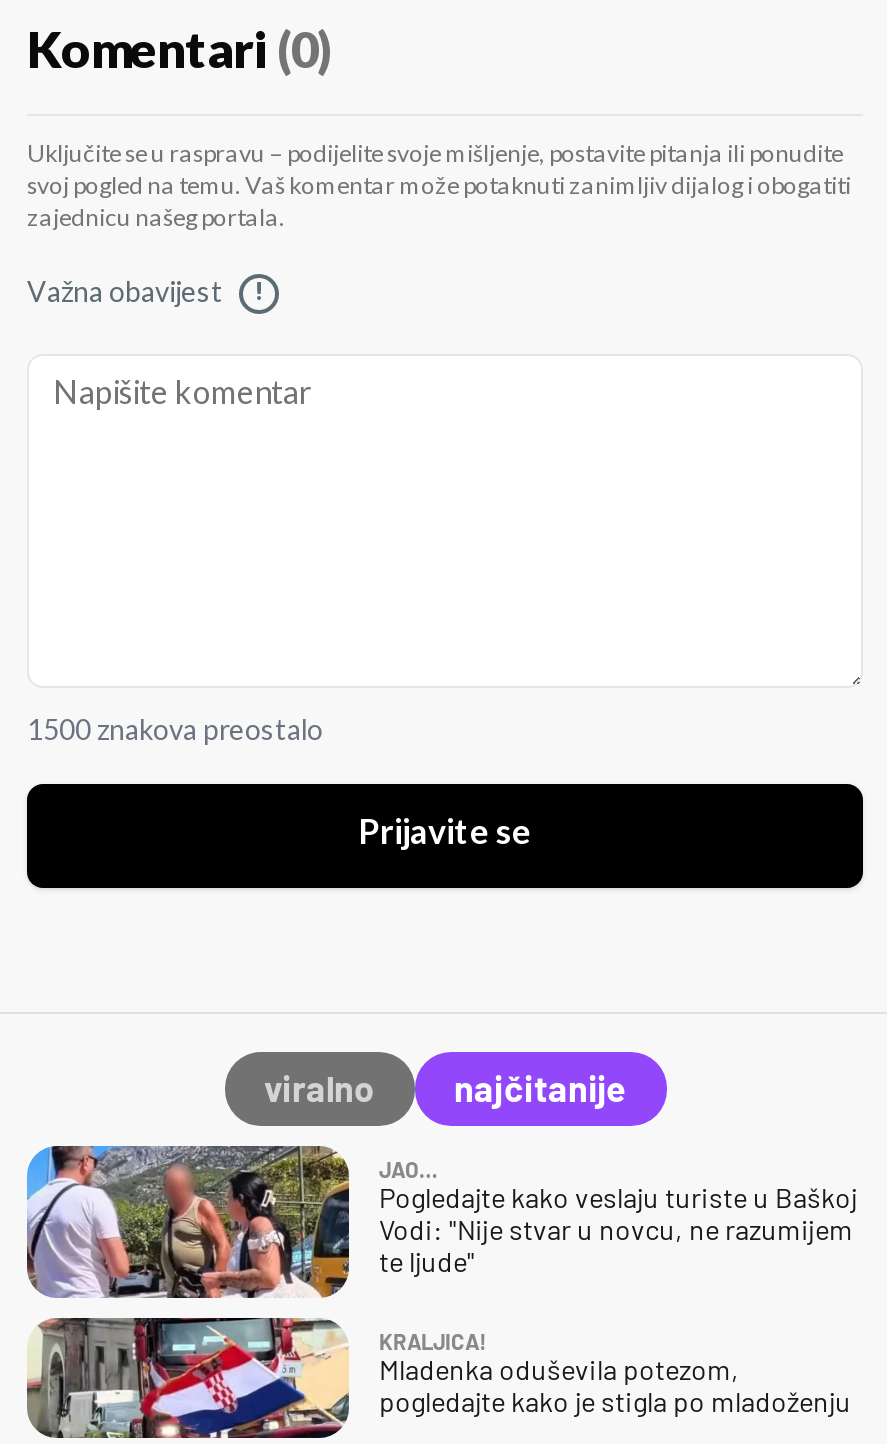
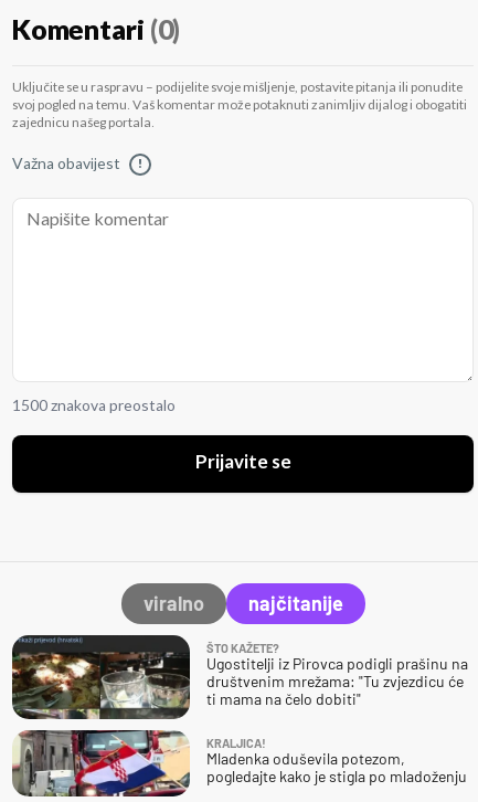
- [image]
- JAO…
- Pogledajte kako veslaju turiste u Baškoj
- Vodi: "Nije stvar u novcu, ne razumijem
- te ljude"
+ [image]
+ ŠTO KAŽETE?
+ Ugostitelji iz Pirovca podigli prašinu na
+ društvenim mrežama: "Tu zvjezdicu će
+ ti mama na čelo dobiti"
